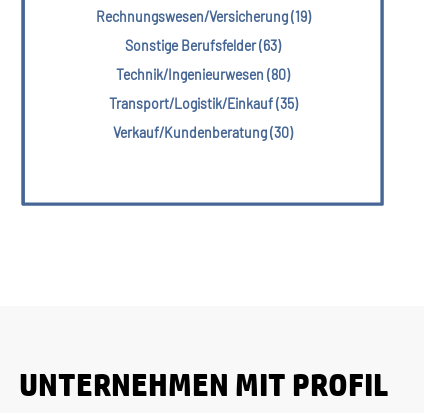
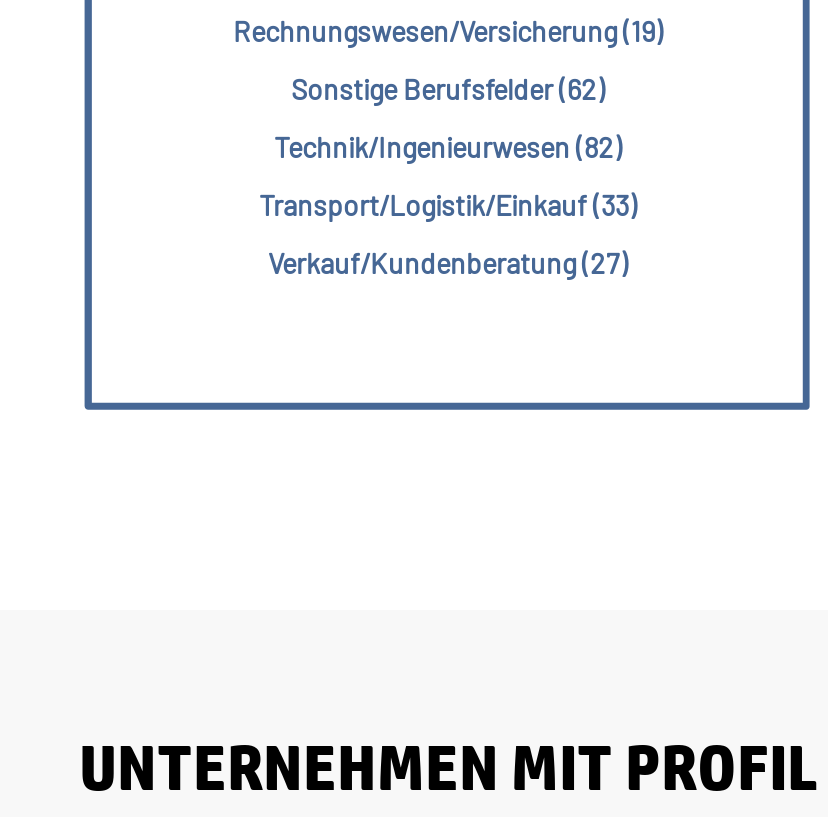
- Sonstige Berufsfelder (63)
+ Sonstige Berufsfelder (62)

- Technik/Ingenieurwesen (80)
+ Technik/Ingenieurwesen (82)

- Transport/Logistik/Einkauf (35)
+ Transport/Logistik/Einkauf (33)

- Verkauf/Kundenberatung (30)
+ Verkauf/Kundenberatung (27)
